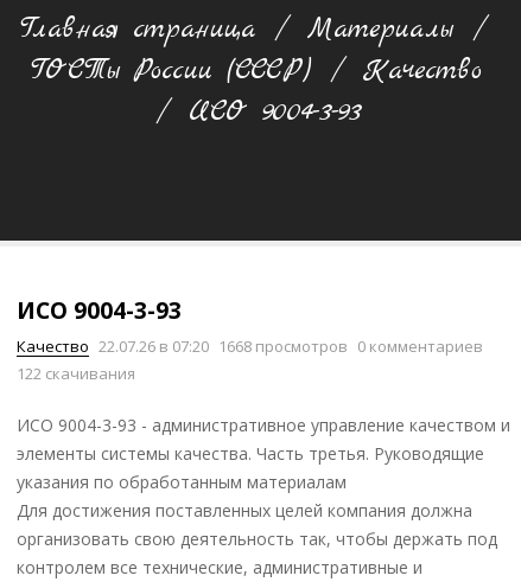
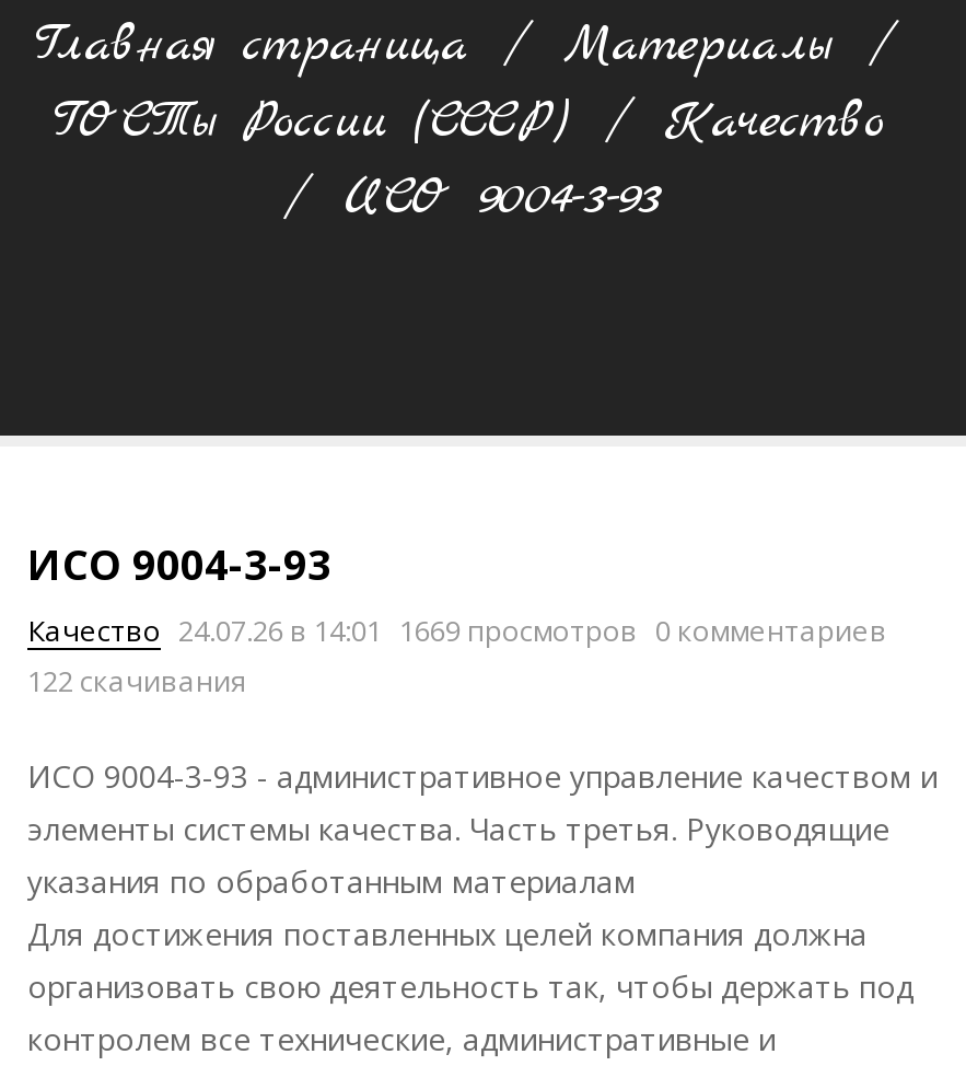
- Качество 22.07.26 в 07:20 1668 просмотров 0 комментариев
+ Качество 24.07.26 в 14:01 1669 просмотров 0 комментариев
